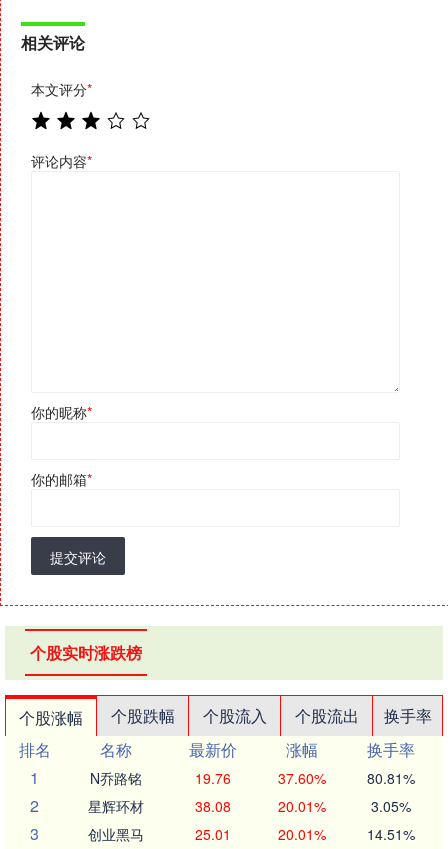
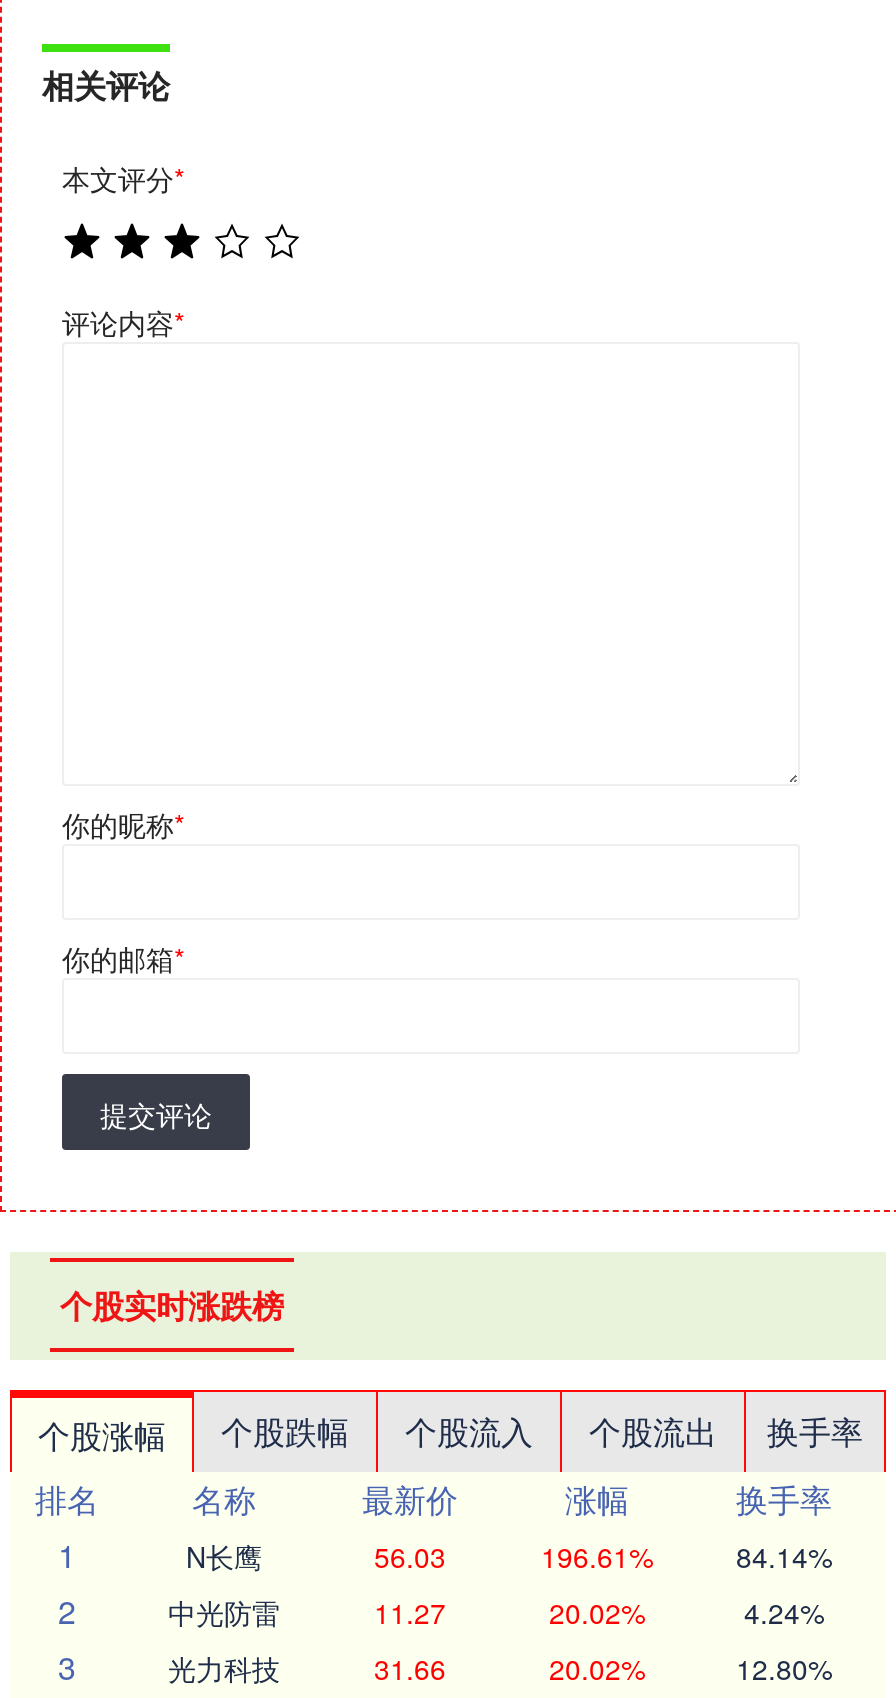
- N乔路铭
- 19.76
- 37.60%
- 80.81%
+ N长鹰
+ 56.03
+ 196.61%
+ 84.14%

- 星辉环材
- 38.08
- 20.01%
- 3.05%
+ 中光防雷
+ 11.27
+ 20.02%
+ 4.24%

- 创业黑马
- 25.01
- 20.01%
- 14.51%
+ 光力科技
+ 31.66
+ 20.02%
+ 12.80%
